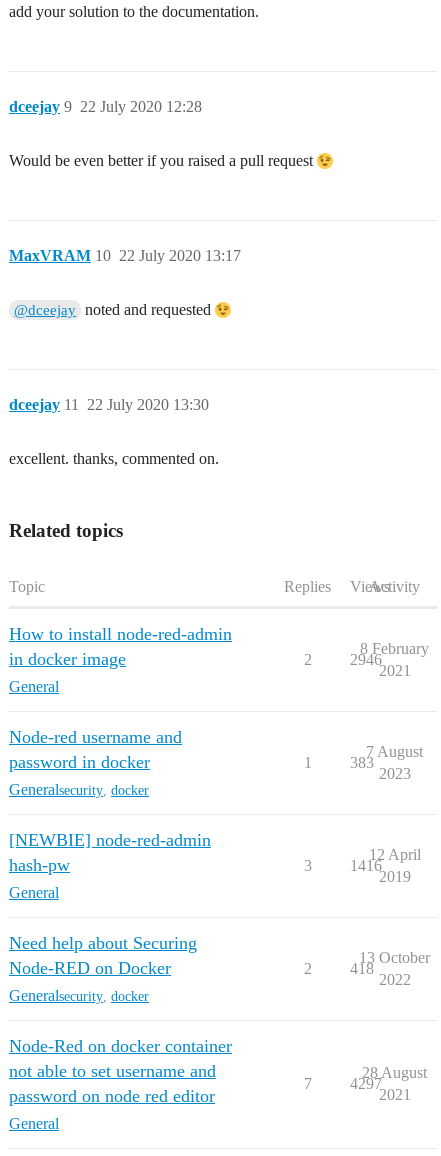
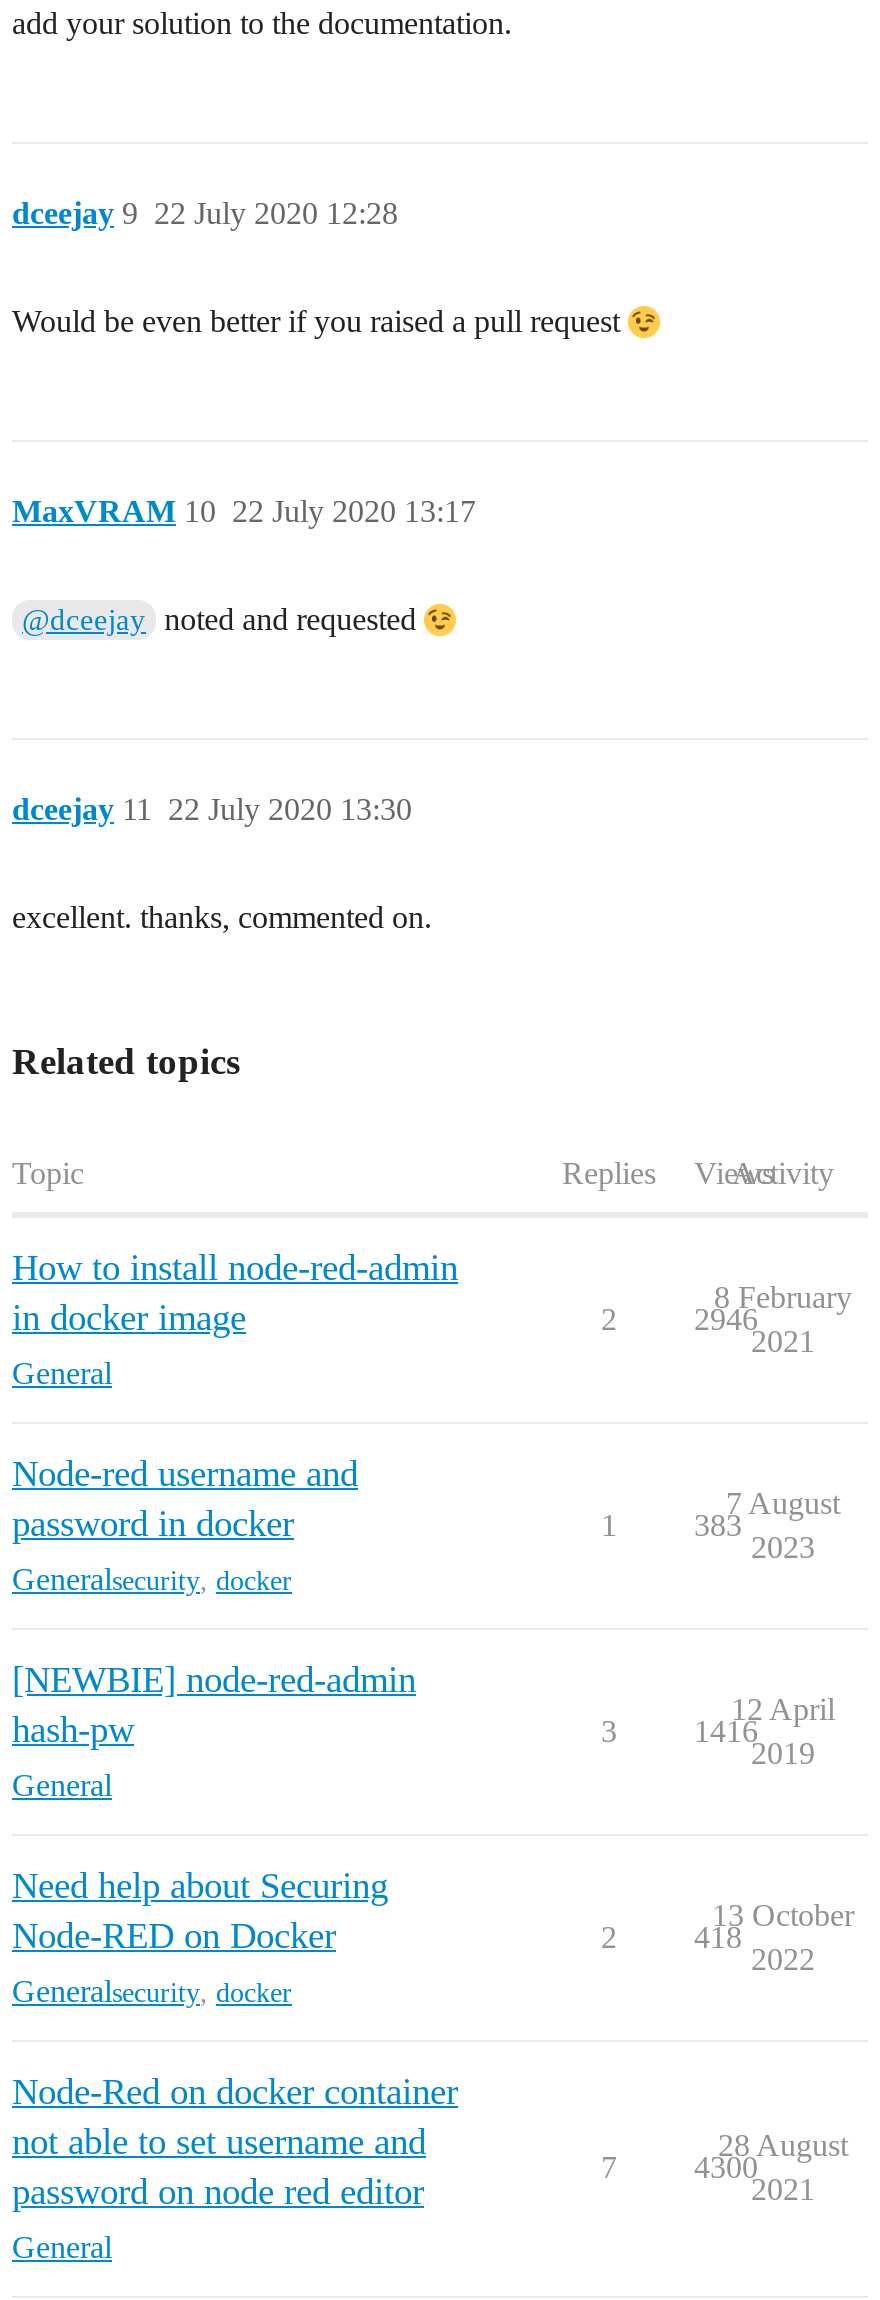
- 4297
+ 4300
